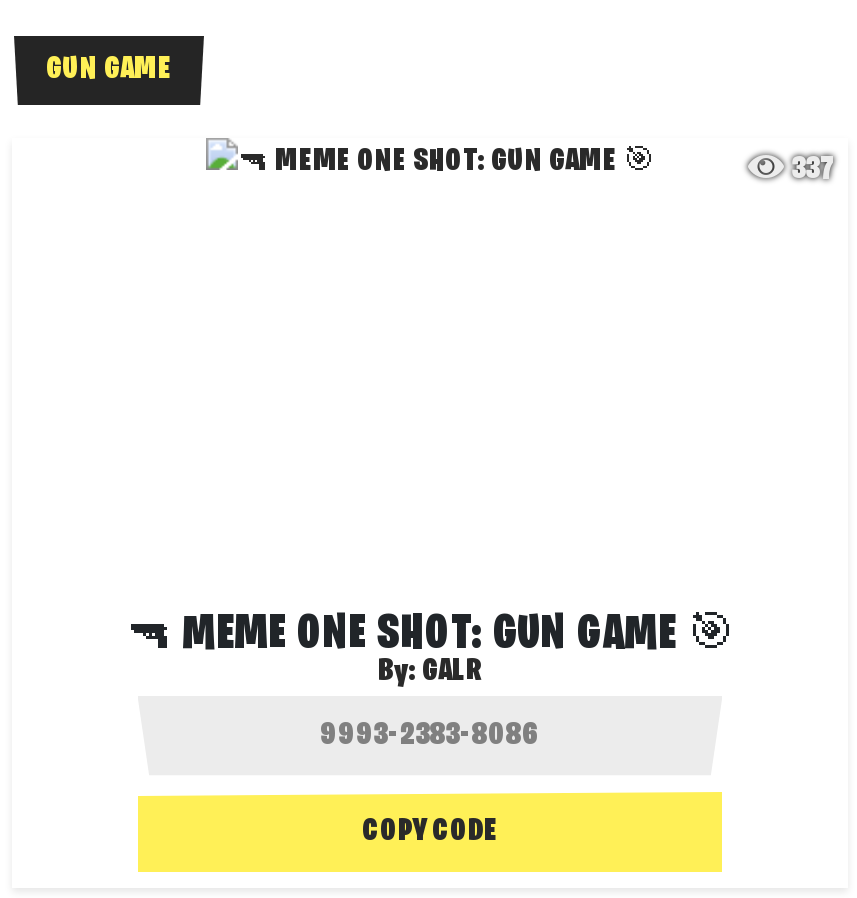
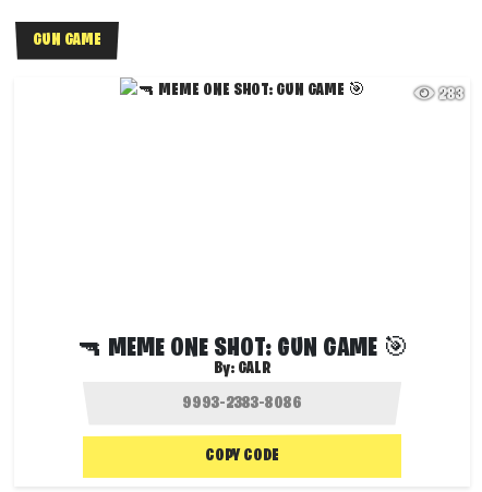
- 337
+ 283
